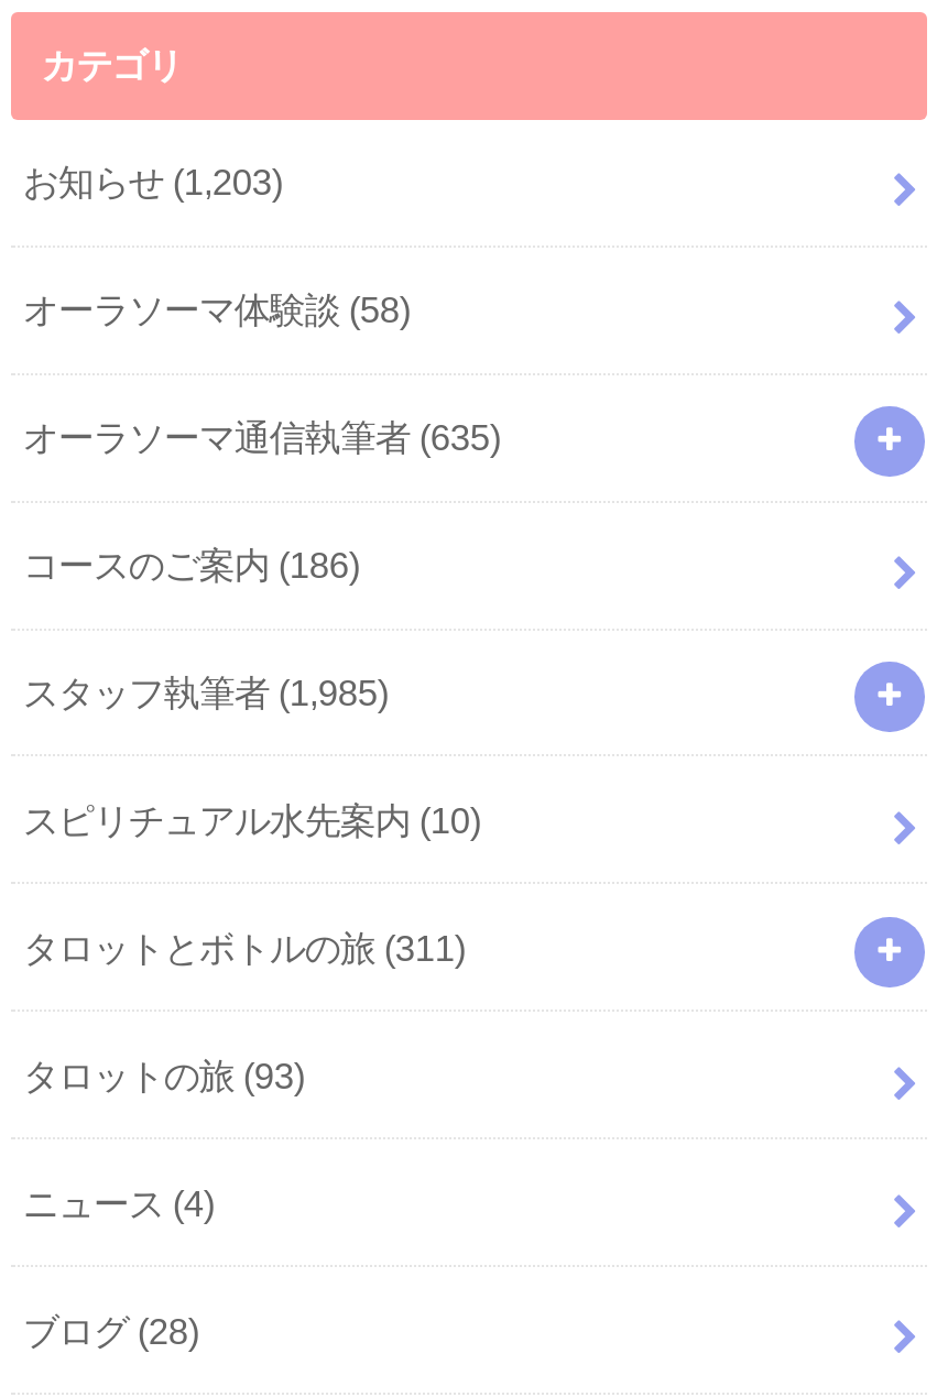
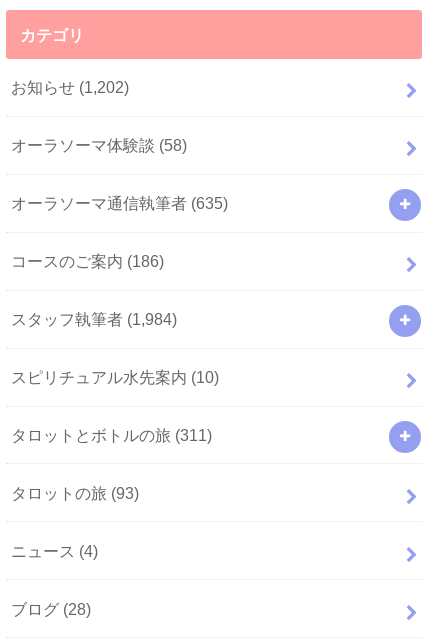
- お知らせ(1,203)
+ お知らせ(1,202)

- スタッフ執筆者(1,985)
+ スタッフ執筆者(1,984)
